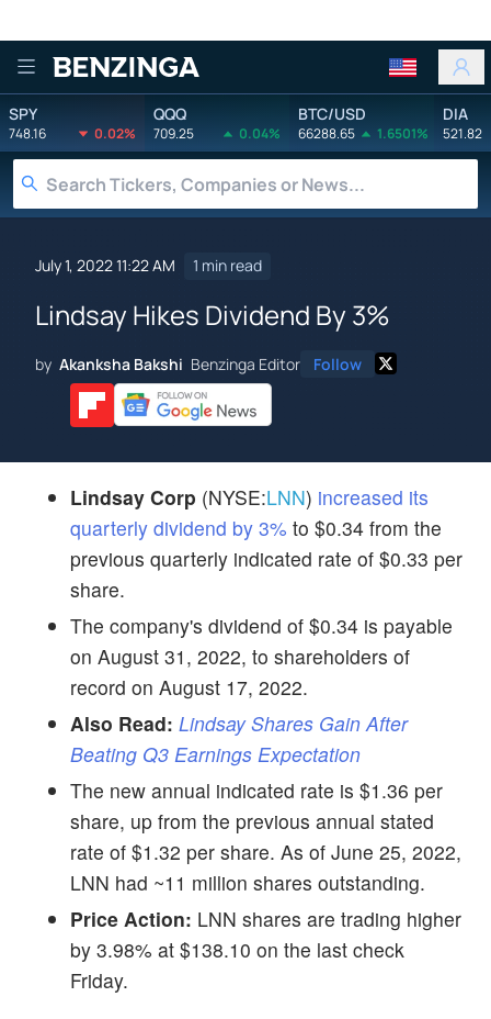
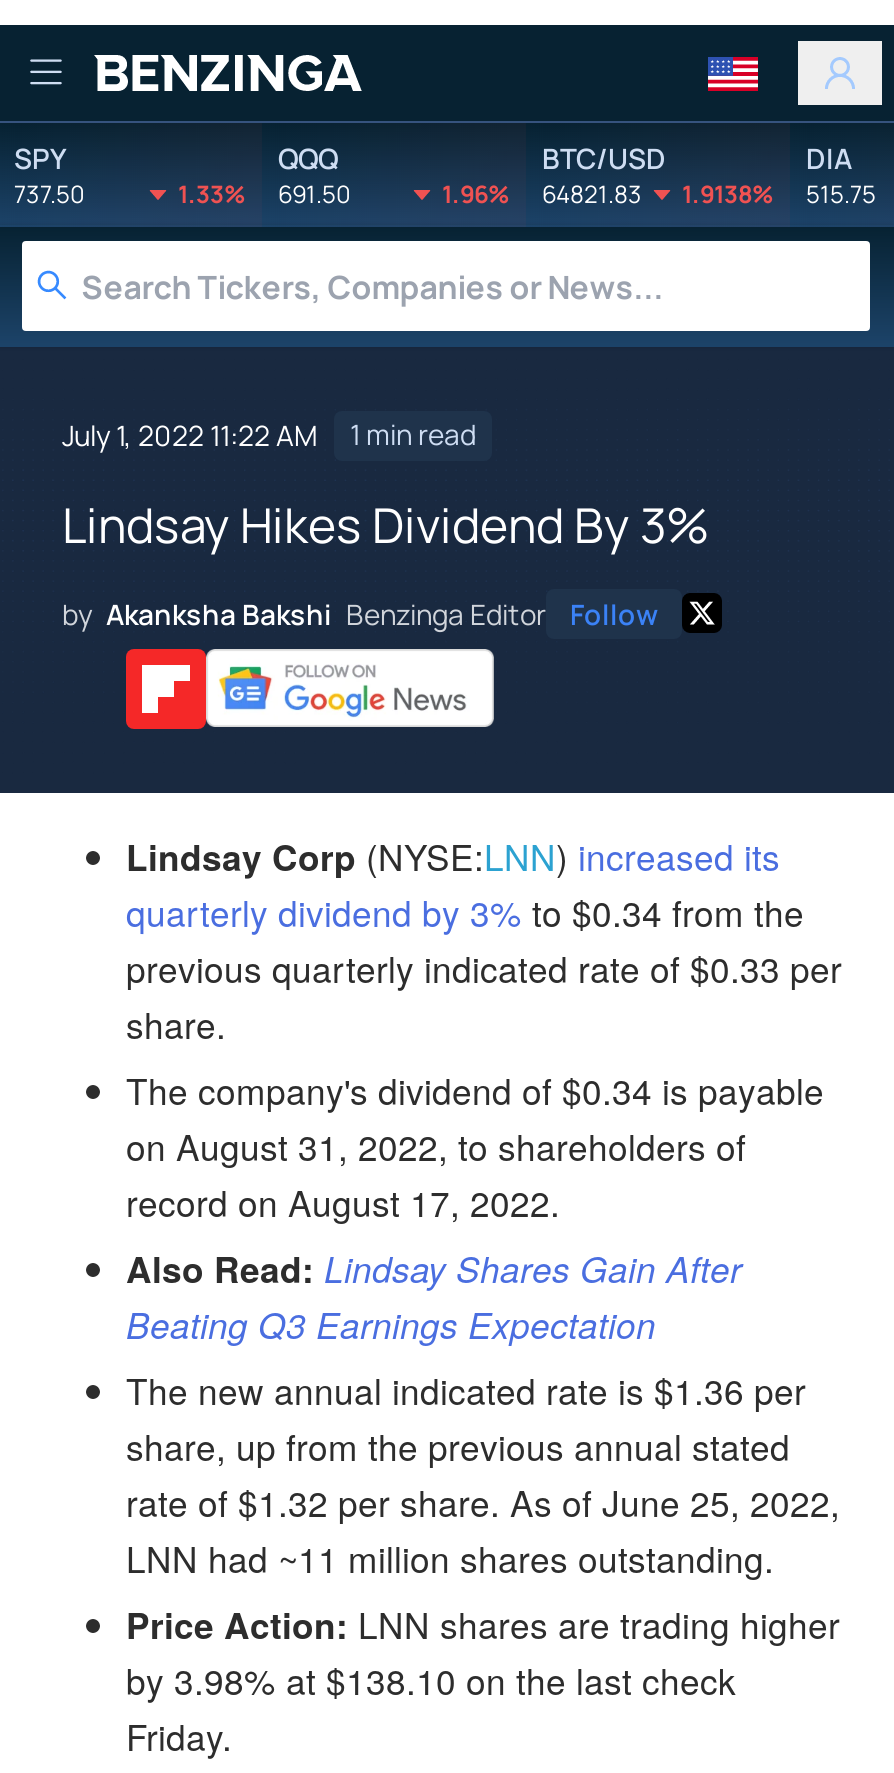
- 748.16
+ 737.50

- 0.02%
+ 1.33%

- 709.25
+ 691.50

- 0.04%
+ 1.96%

- 66288.65
+ 64821.83

- 1.6501%
+ 1.9138%

- 521.82
+ 515.75
